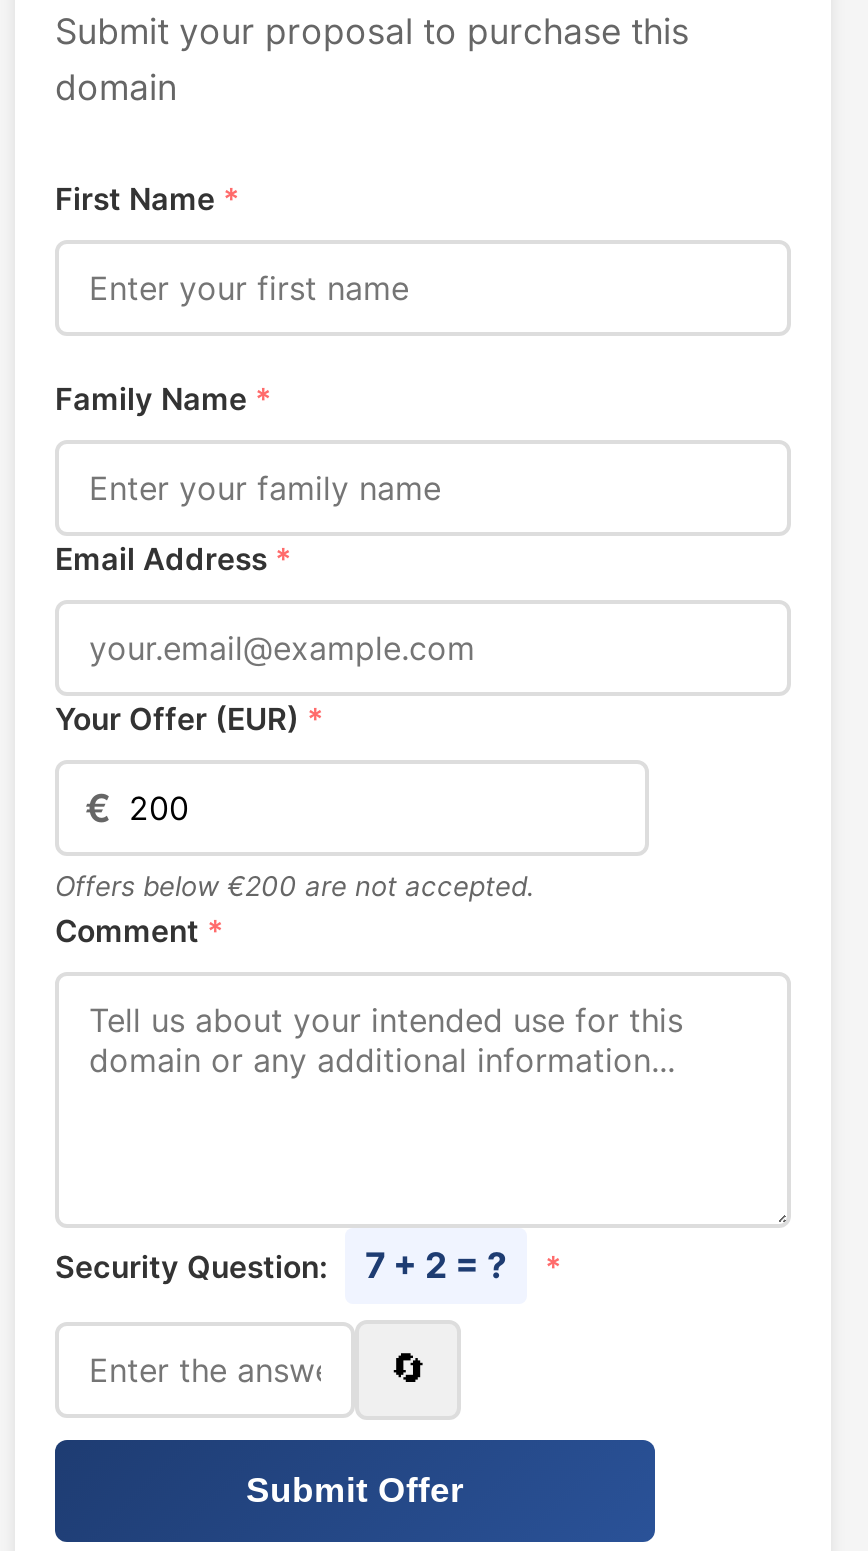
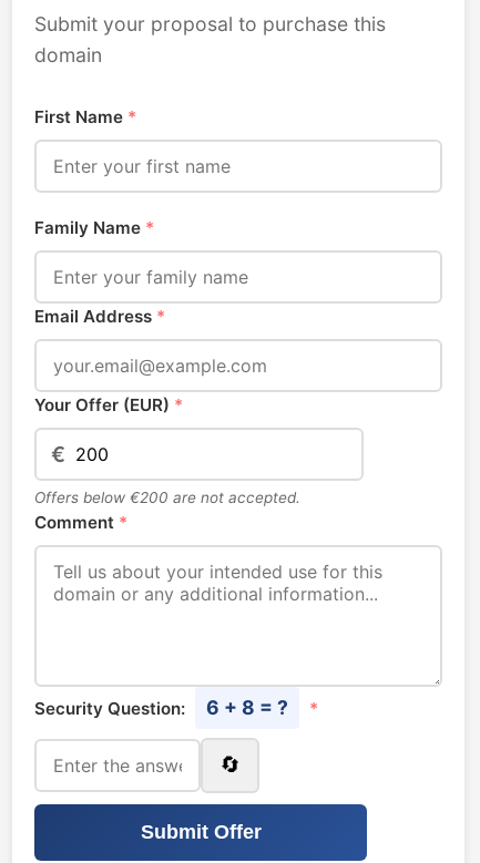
- 7 + 2 = ?
+ 6 + 8 = ?
